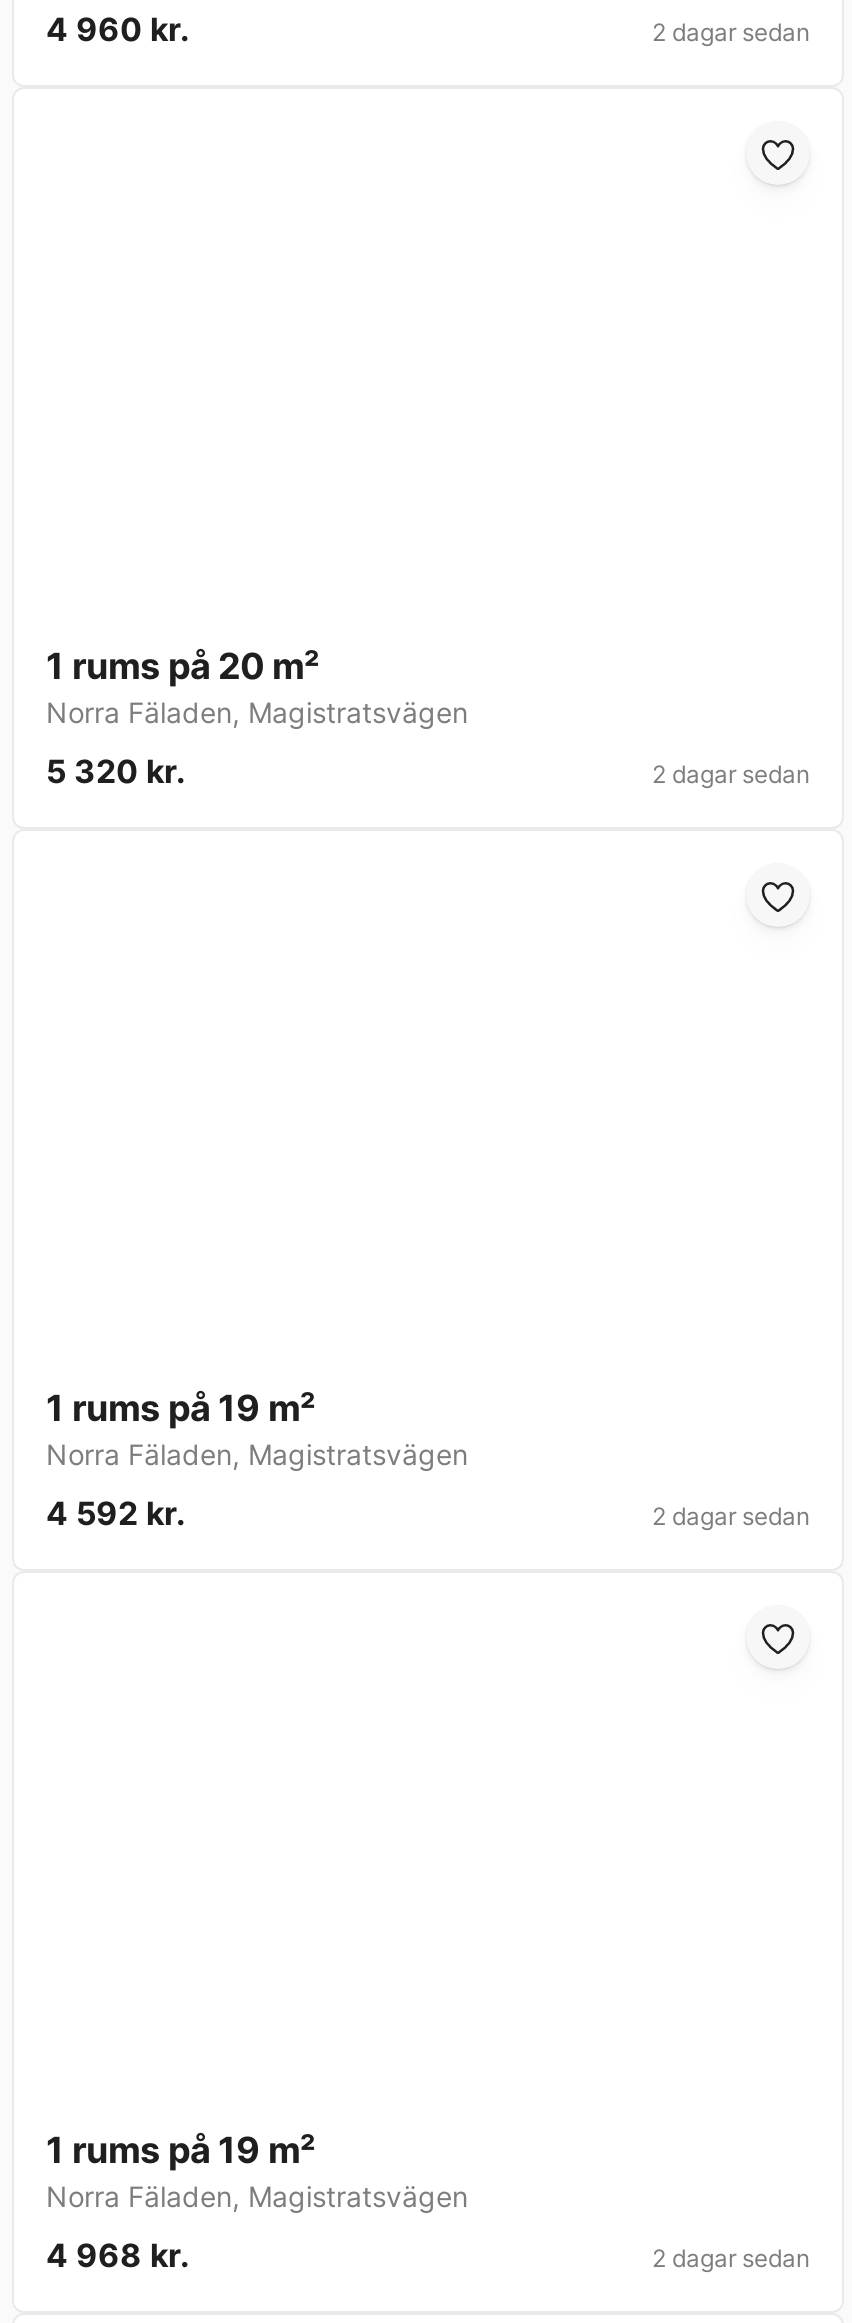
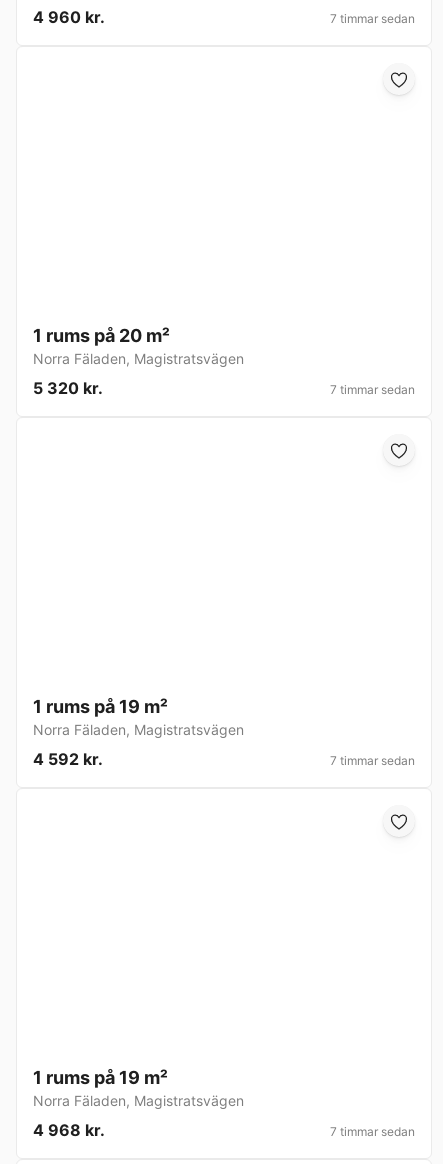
- 2 dagar sedan
+ 7 timmar sedan

- 2 dagar sedan
+ 7 timmar sedan

- 2 dagar sedan
+ 7 timmar sedan

- 2 dagar sedan
+ 7 timmar sedan
